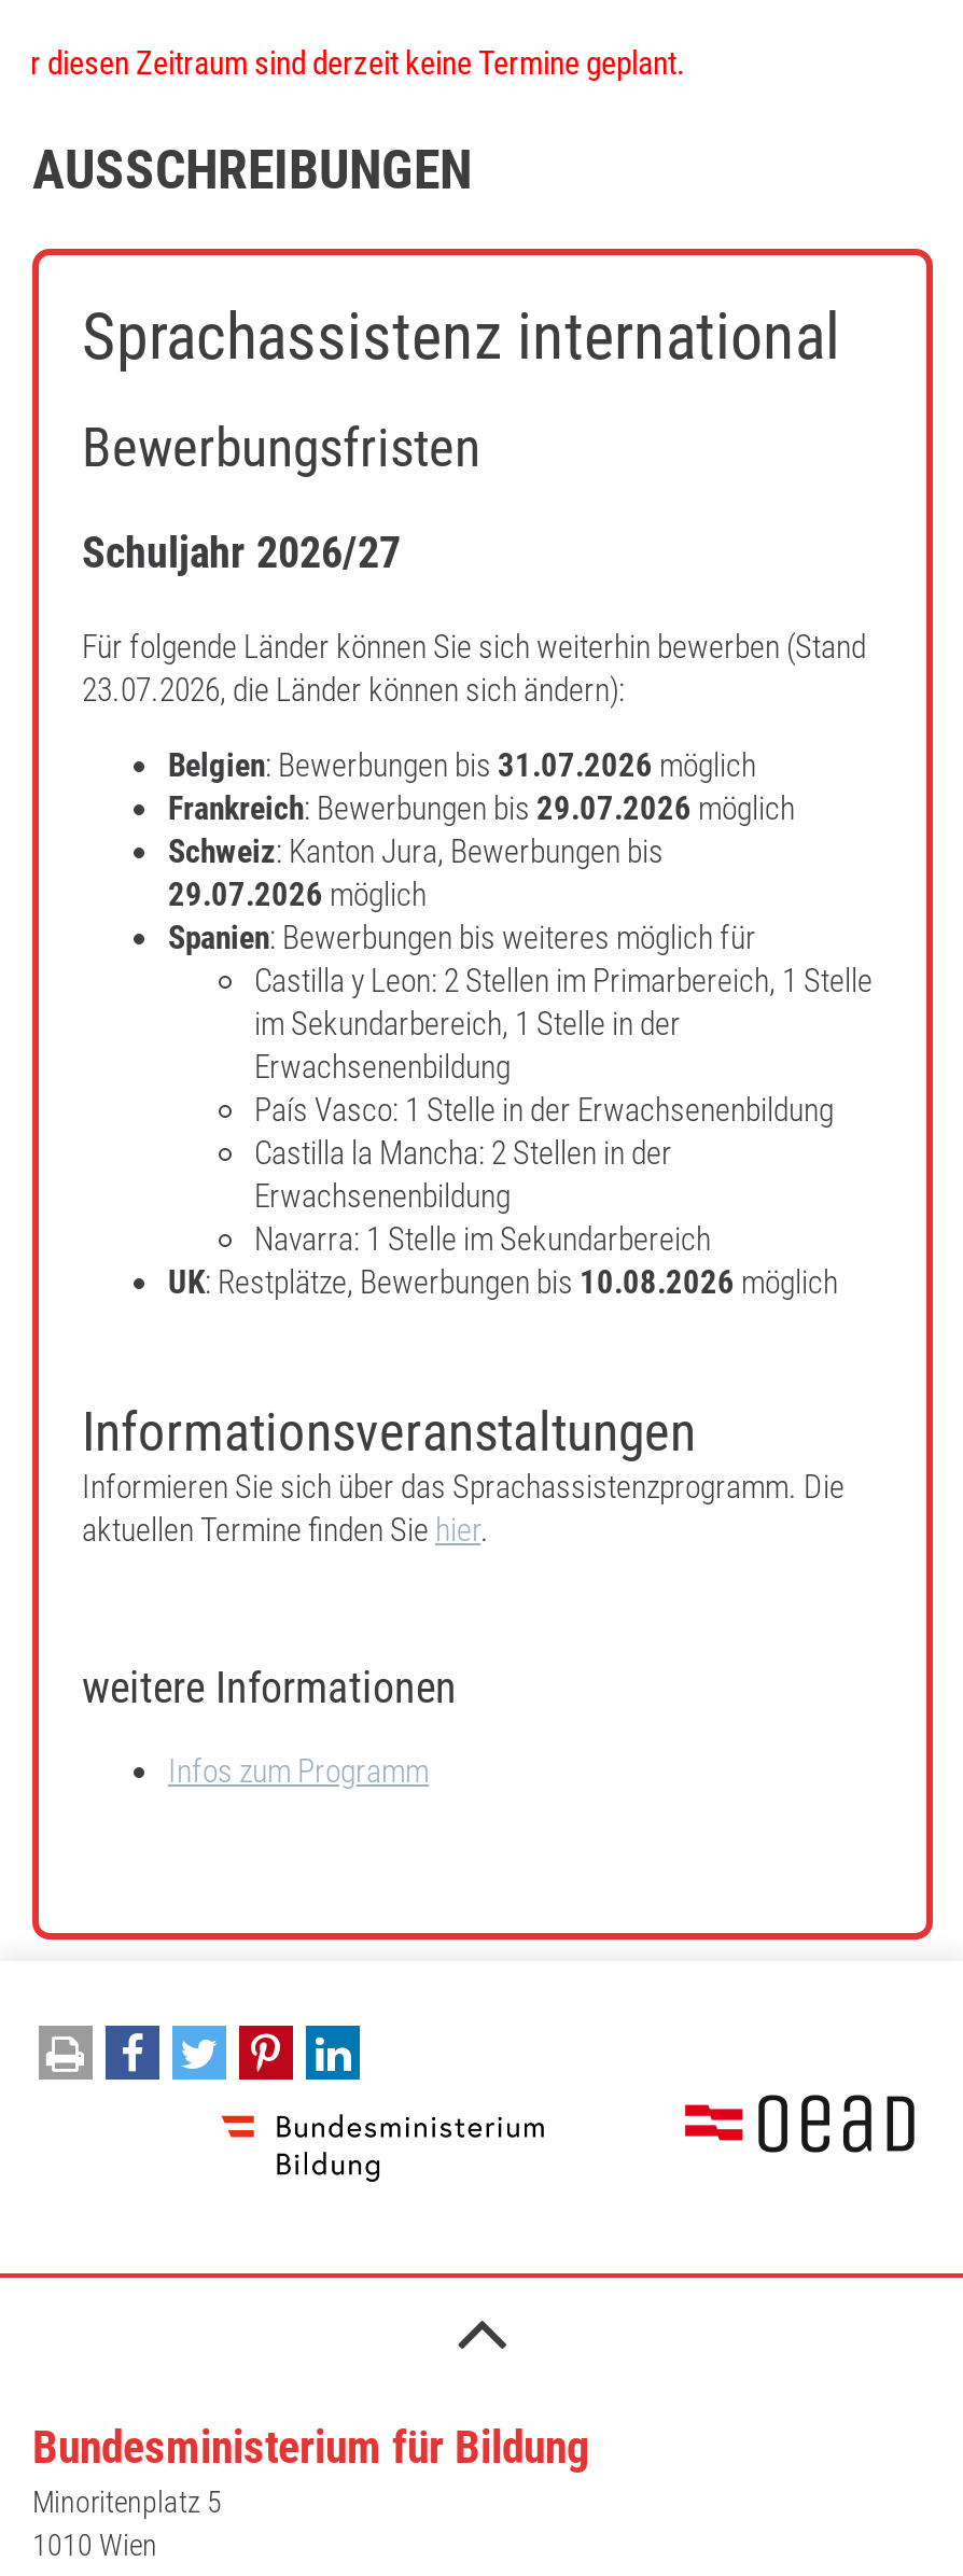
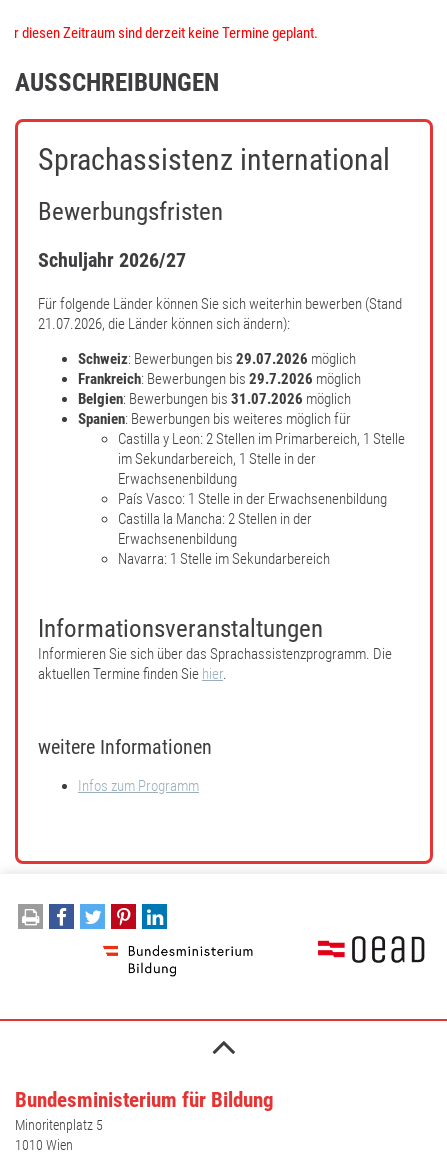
- 23.07.2026, die Länder können sich ändern):
+ 21.07.2026, die Länder können sich ändern):
+ Schweiz: Bewerbungen bis 29.07.2026 möglich
+ Frankreich: Bewerbungen bis 29.7.2026 möglich

moved down: Belgien: Bewerbungen bis 31.07.2026 möglich

- Frankreich: Bewerbungen bis 29.07.2026 möglich
- Schweiz: Kanton Jura, Bewerbungen bis
- 29.07.2026 möglich

- UK: Restplätze, Bewerbungen bis 10.08.2026 möglich
